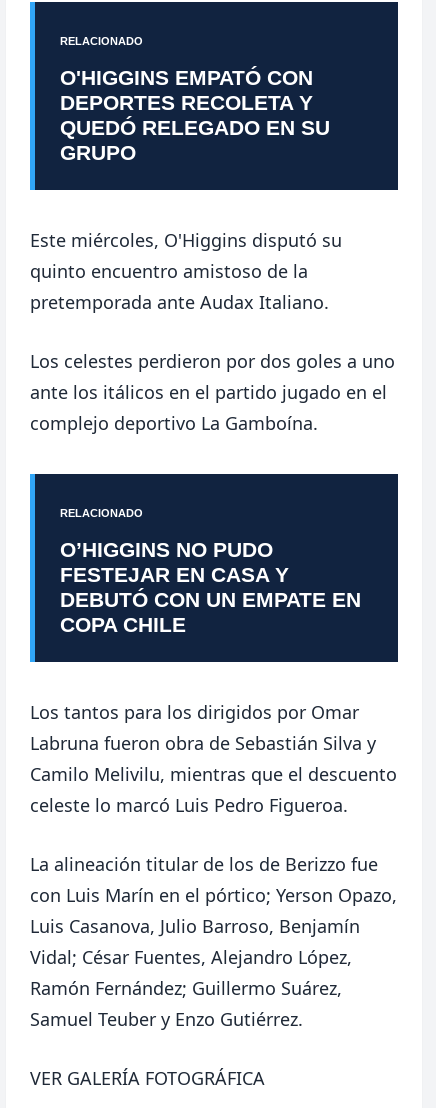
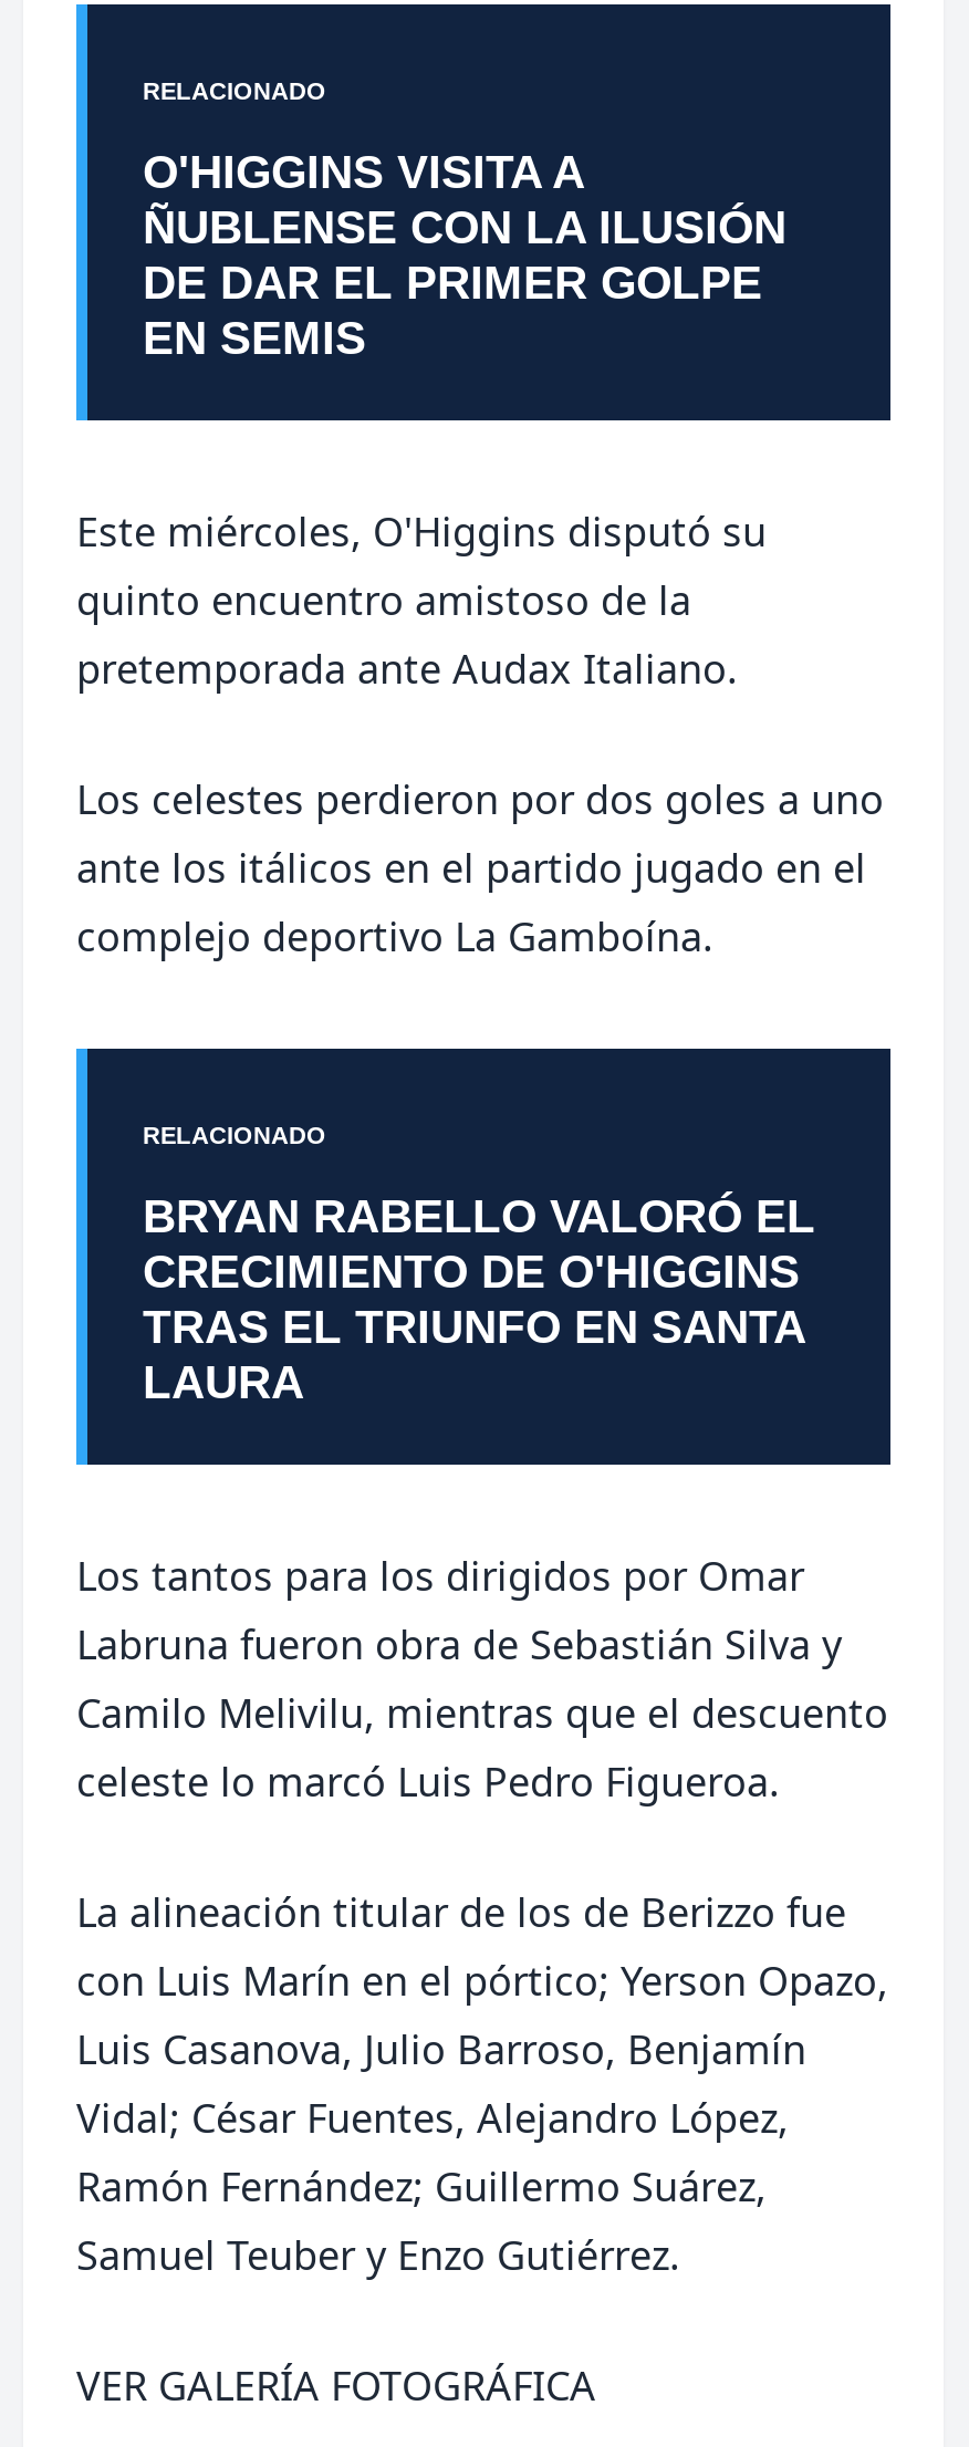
- O'HIGGINS EMPATÓ CON
- DEPORTES RECOLETA Y
- QUEDÓ RELEGADO EN SU
- GRUPO
+ O'HIGGINS VISITA A
+ ÑUBLENSE CON LA ILUSIÓN
+ DE DAR EL PRIMER GOLPE
+ EN SEMIS

- O’HIGGINS NO PUDO
- FESTEJAR EN CASA Y
- DEBUTÓ CON UN EMPATE EN
- COPA CHILE
+ BRYAN RABELLO VALORÓ EL
+ CRECIMIENTO DE O'HIGGINS
+ TRAS EL TRIUNFO EN SANTA
+ LAURA
